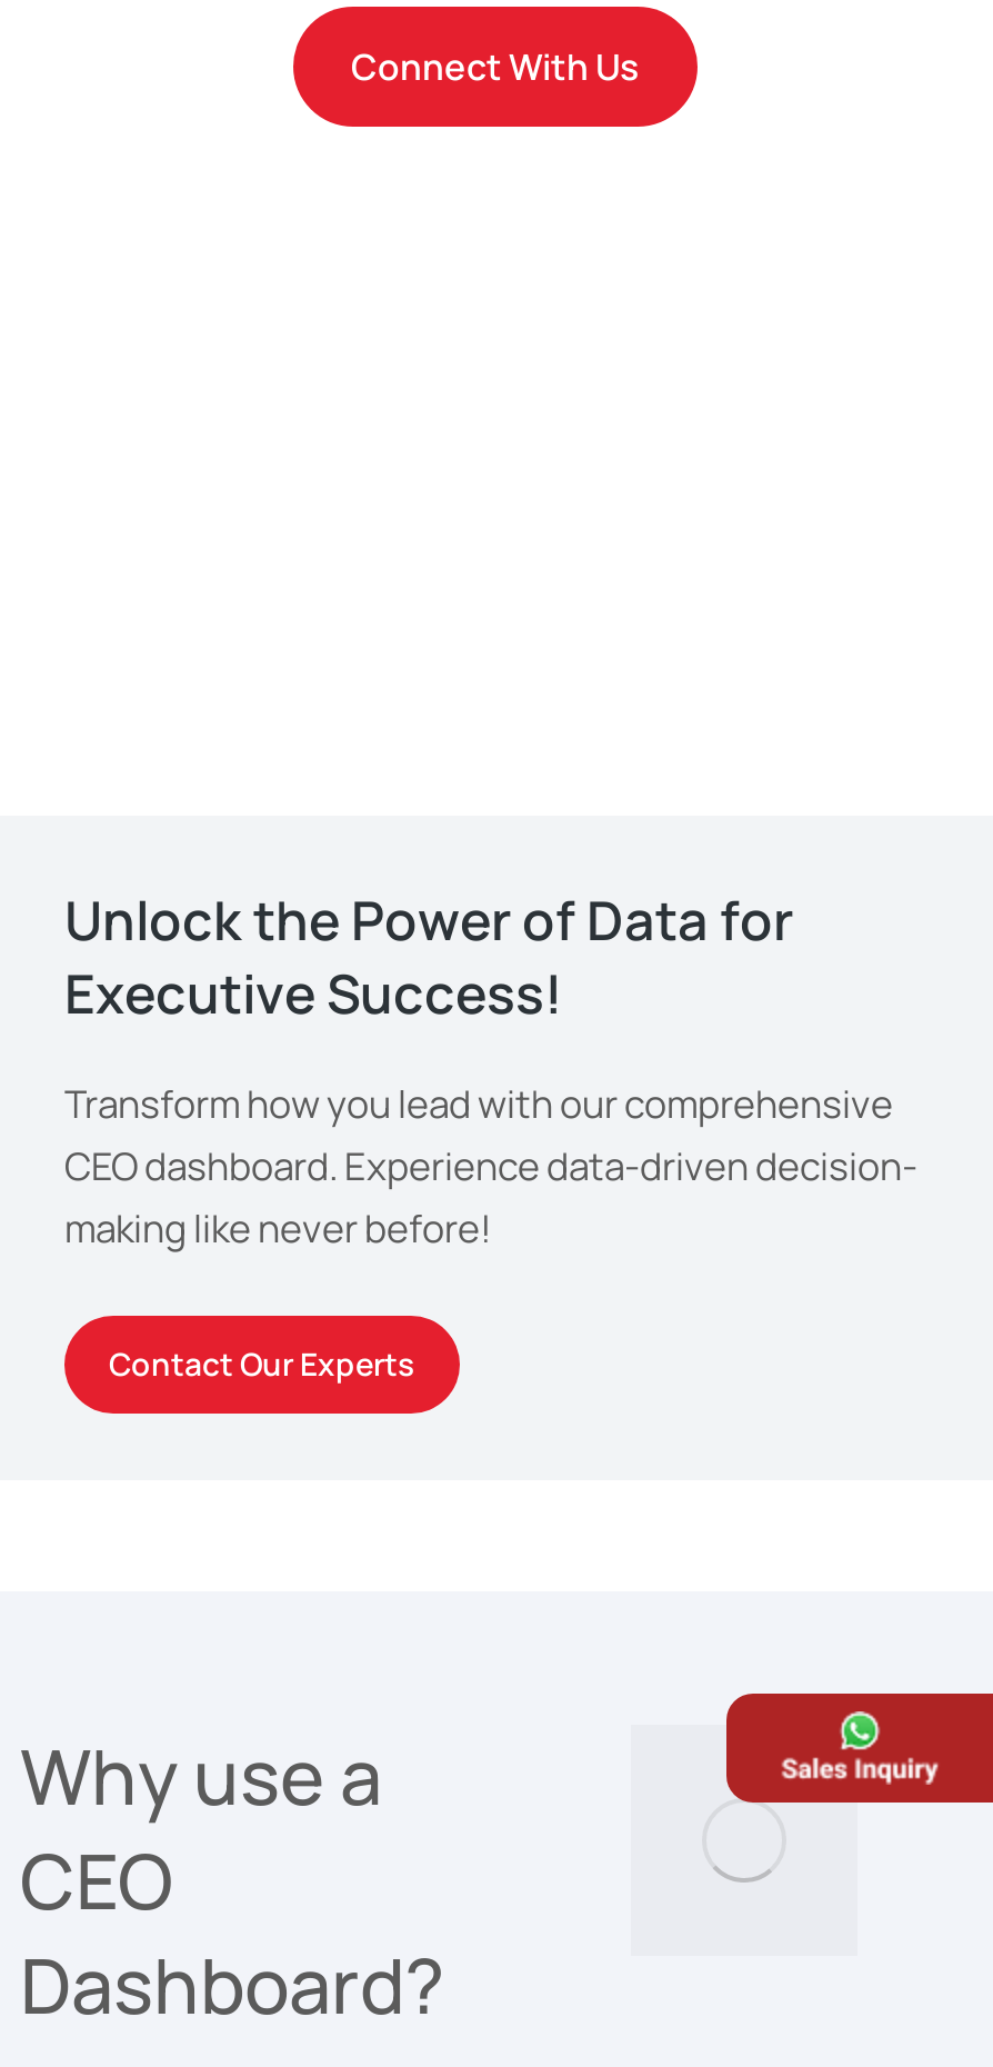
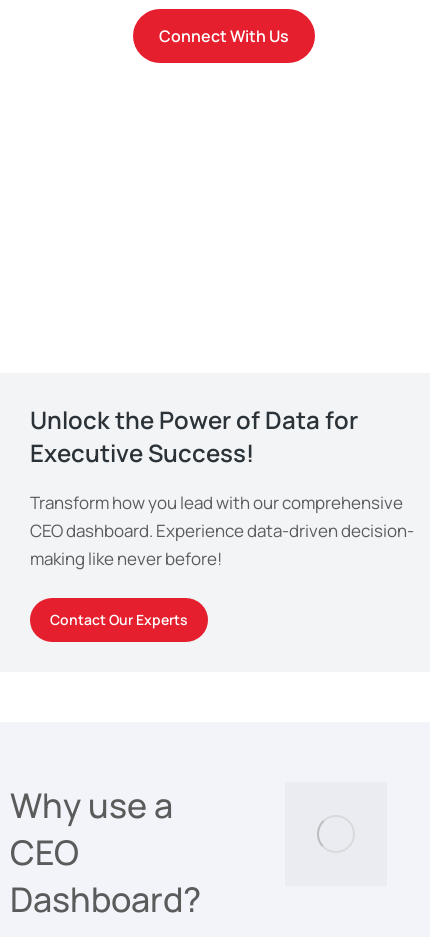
- [image]
